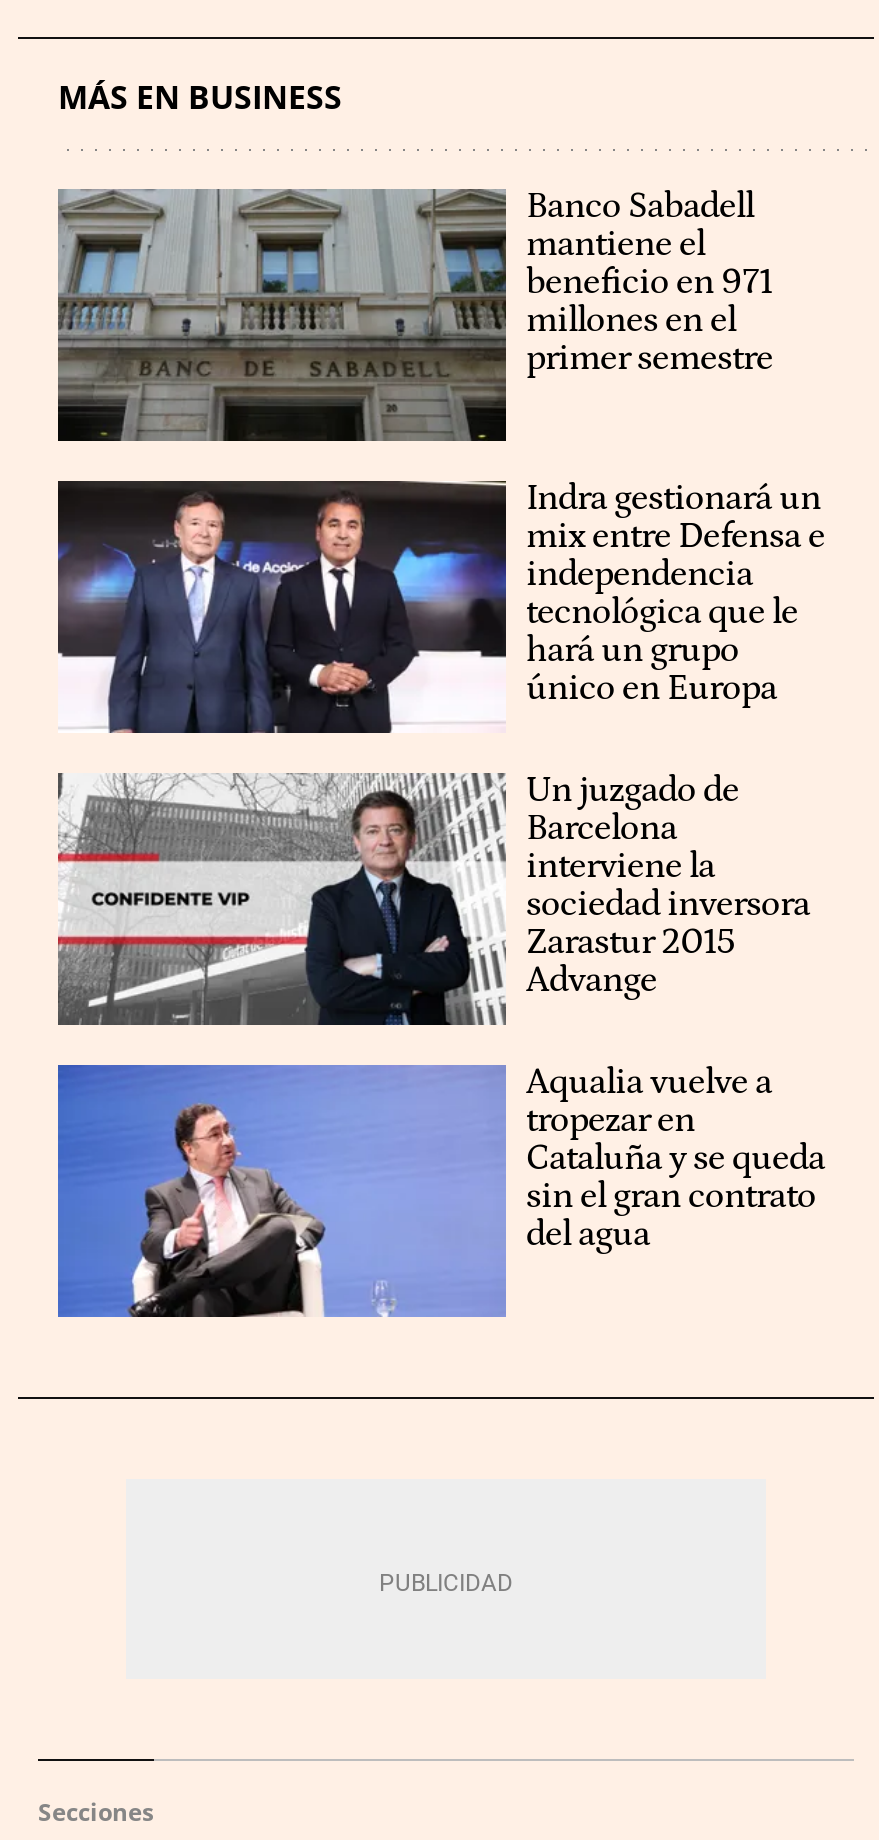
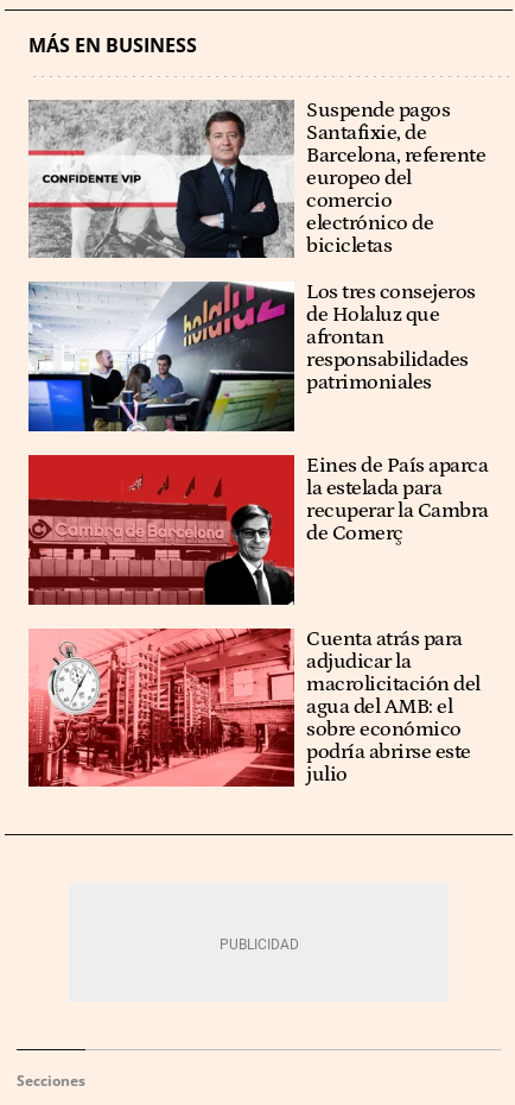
- [image]
- Banco Sabadell
- mantiene el
- beneficio en 971
- millones en el
- primer semestre
+ [image]
+ Suspende pagos
+ Santafixie, de
+ Barcelona, referente
+ europeo del
+ comercio
+ electrónico de
+ bicicletas

- [image]
- Indra gestionará un
- mix entre Defensa e
- independencia
- tecnológica que le
- hará un grupo
- único en Europa
+ [image]
+ Los tres consejeros
+ de Holaluz que
+ afrontan
+ responsabilidades
+ patrimoniales

- [image]
- Un juzgado de
- Barcelona
- interviene la
- sociedad inversora
- Zarastur 2015
- Advange
+ [image]
+ Eines de País aparca
+ la estelada para
+ recuperar la Cambra
+ de Comerç

- [image]
- Aqualia vuelve a
- tropezar en
- Cataluña y se queda
- sin el gran contrato
- del agua
+ [image]
+ Cuenta atrás para
+ adjudicar la
+ macrolicitación del
+ agua del AMB: el
+ sobre económico
+ podría abrirse este
+ julio
